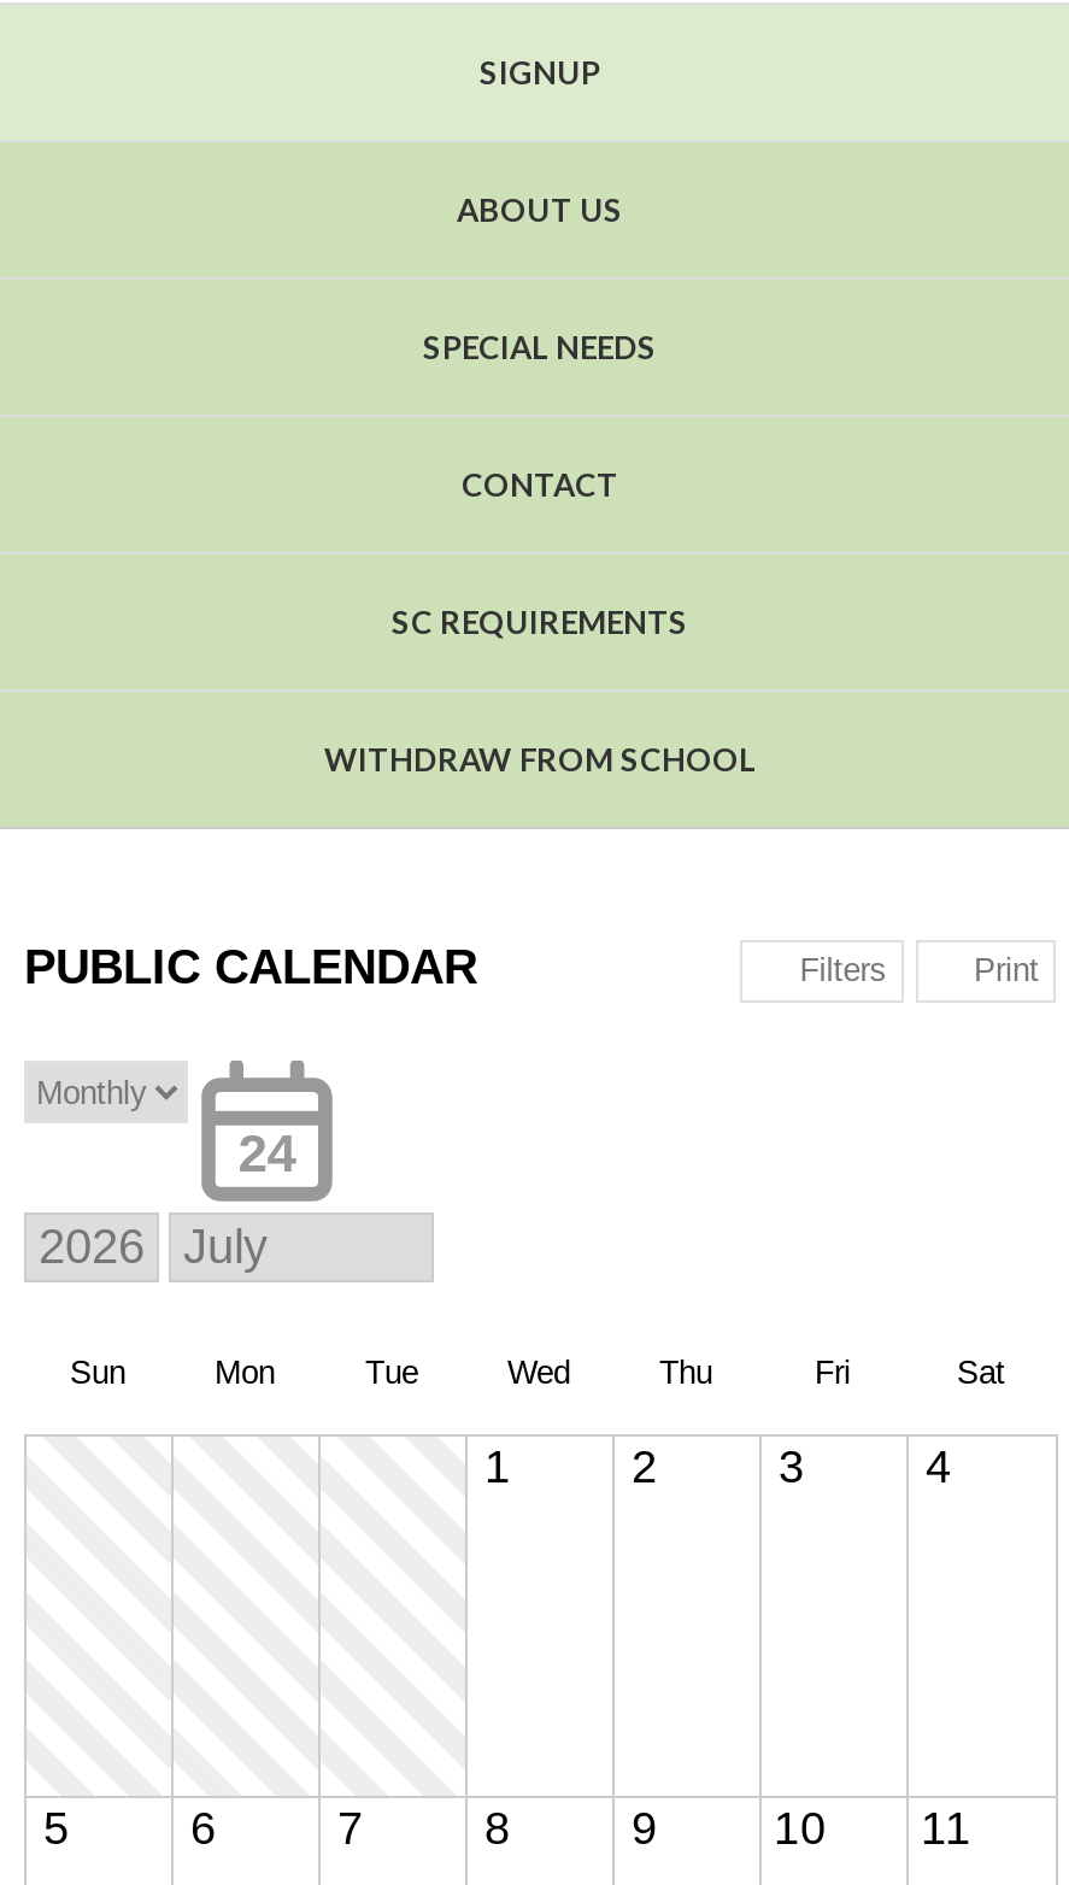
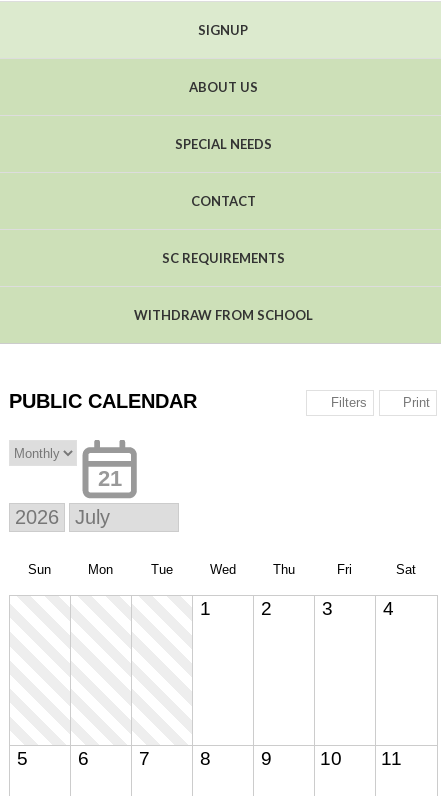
- 24
+ 21
